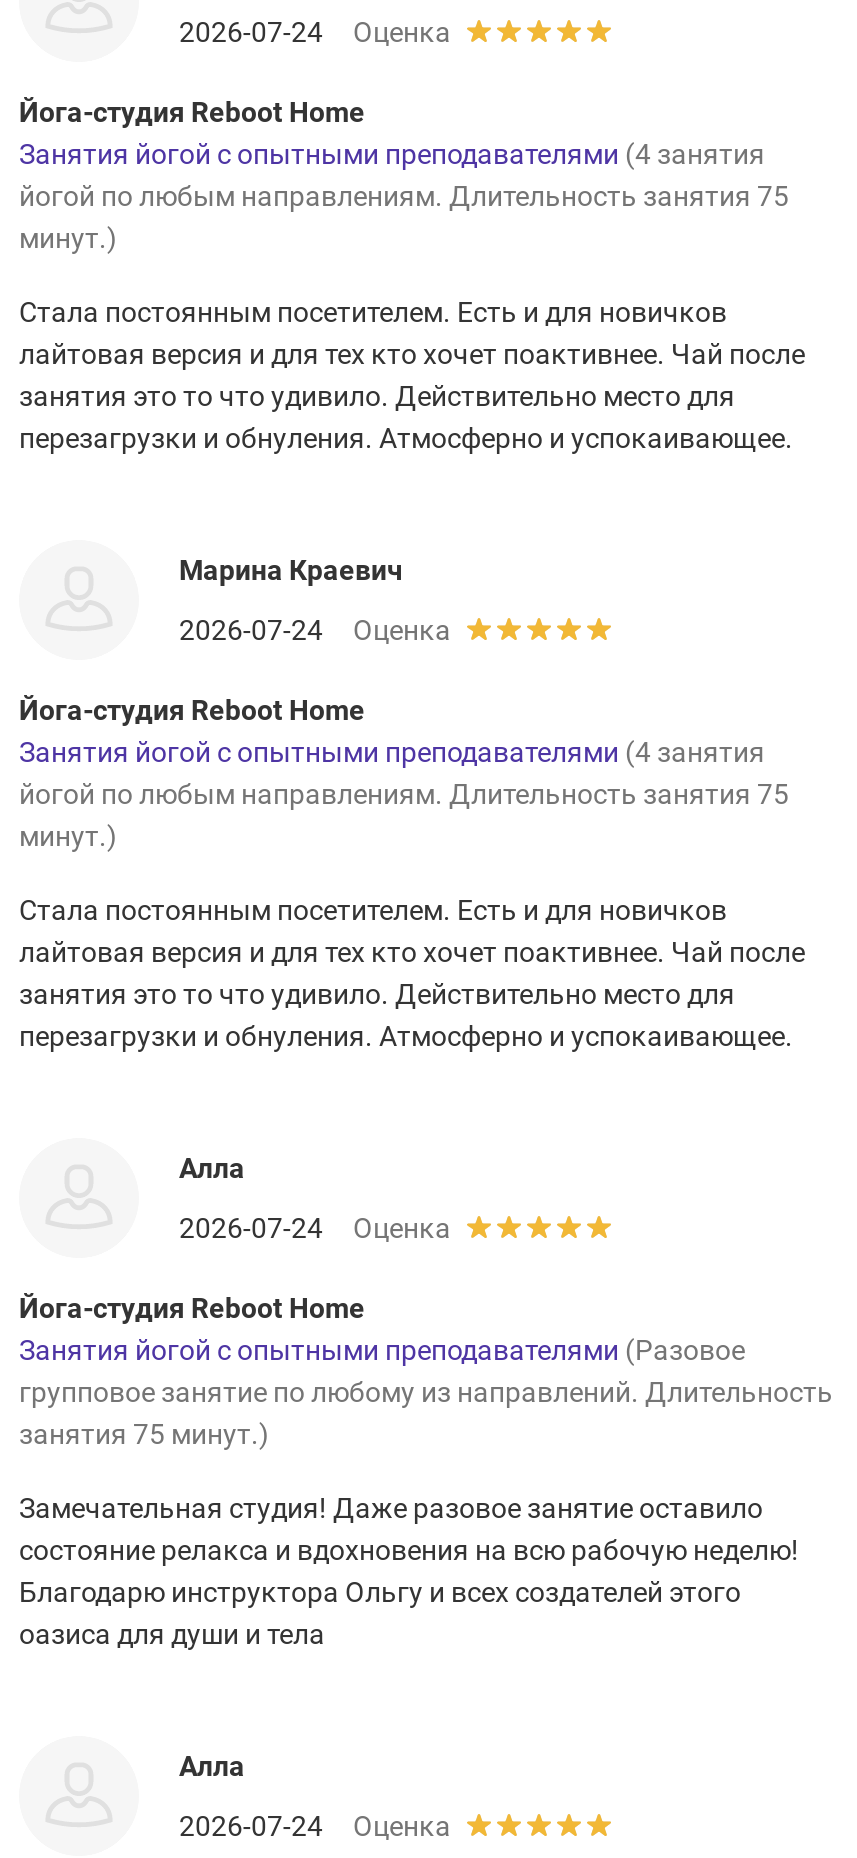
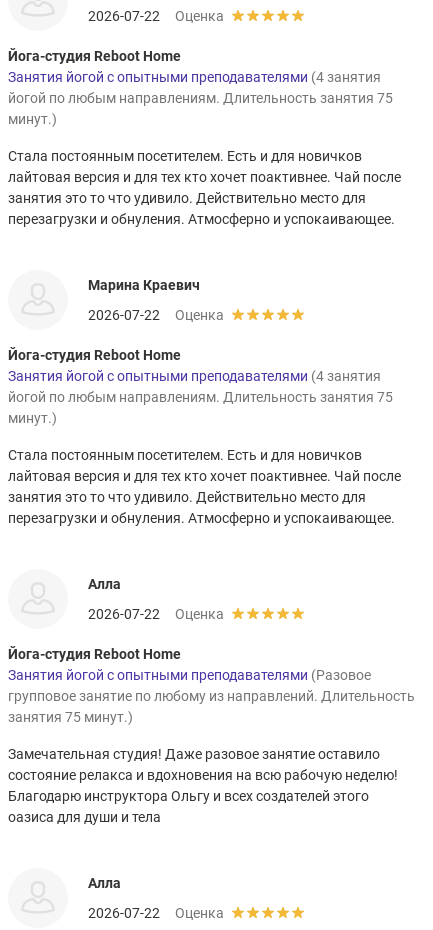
- 2026-07-24 Оценка
+ 2026-07-22 Оценка

- 2026-07-24 Оценка
+ 2026-07-22 Оценка

- 2026-07-24 Оценка
+ 2026-07-22 Оценка

- 2026-07-24 Оценка
+ 2026-07-22 Оценка
